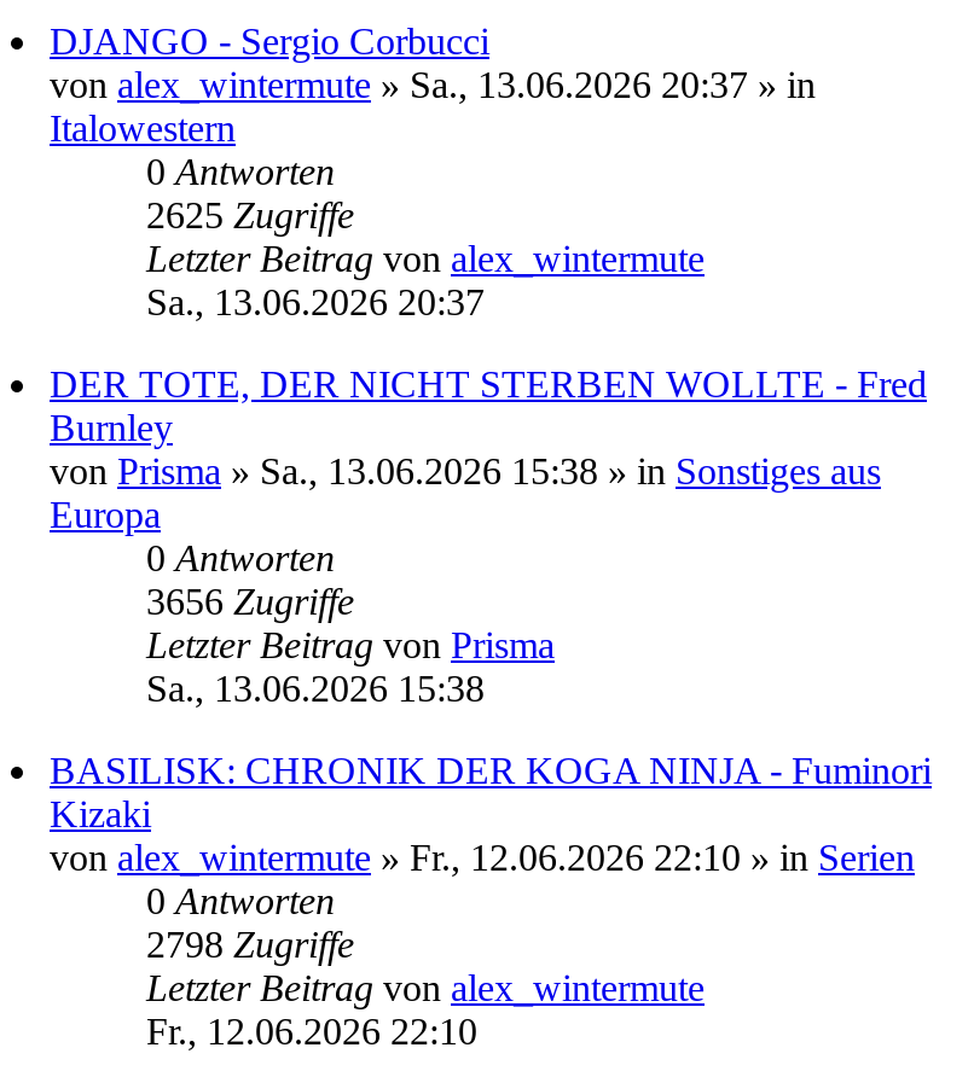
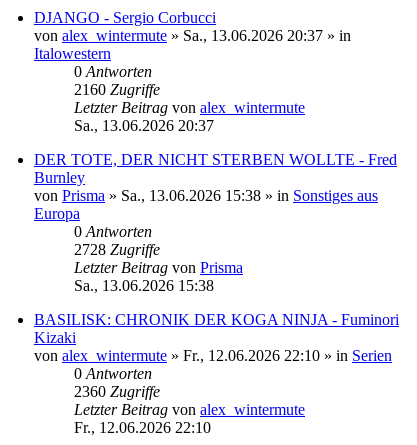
- 2625 Zugriffe
+ 2160 Zugriffe

- 3656 Zugriffe
+ 2728 Zugriffe

- 2798 Zugriffe
+ 2360 Zugriffe
